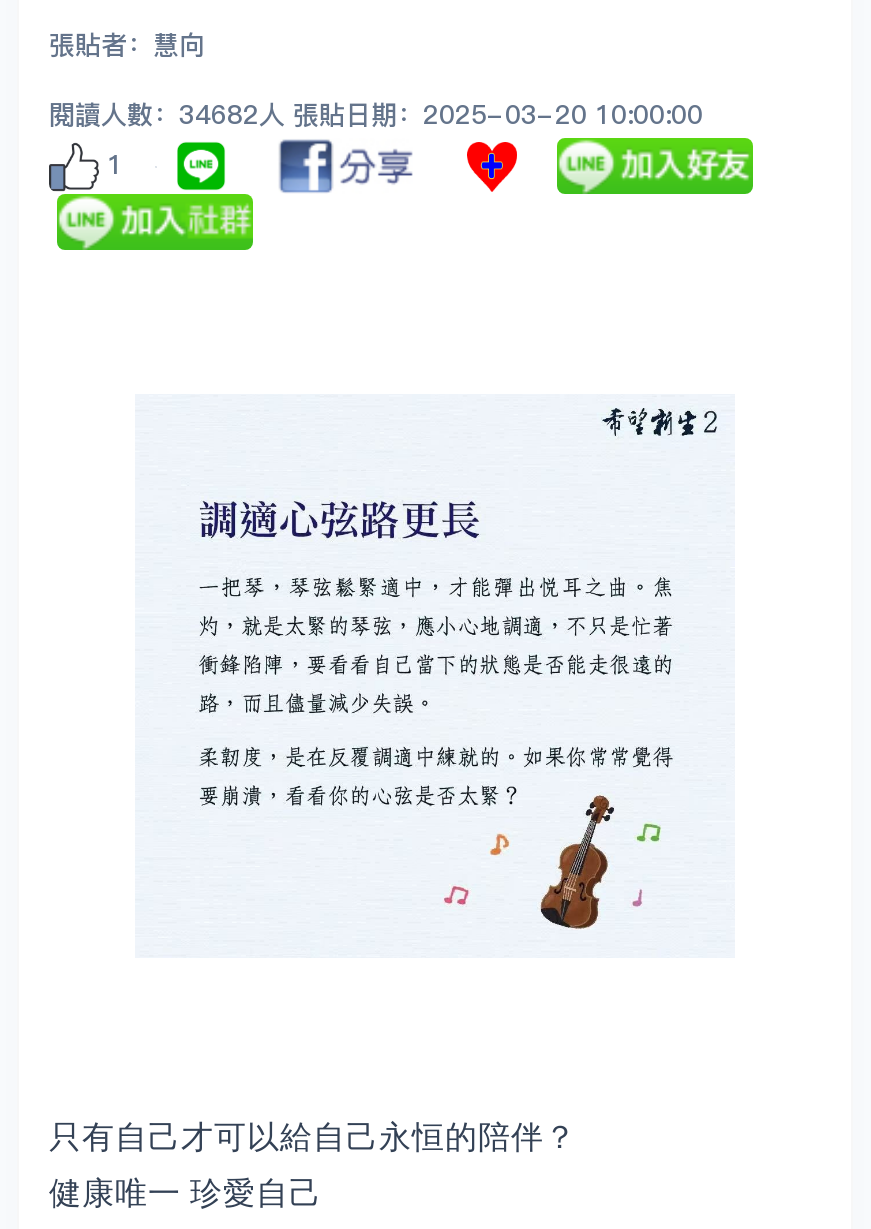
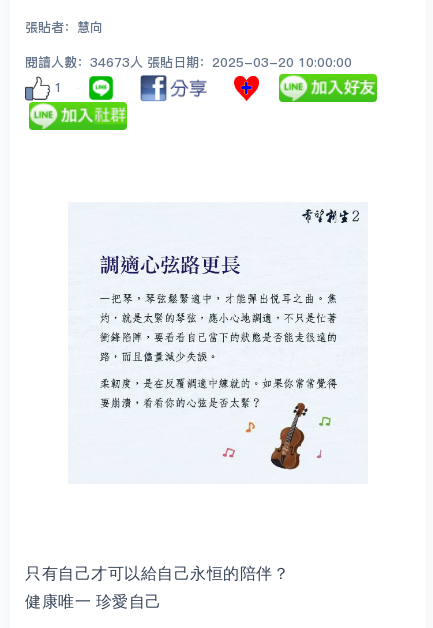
- 閱讀人數：34682人 張貼日期：2025-03-20 10:00:00
+ 閱讀人數：34673人 張貼日期：2025-03-20 10:00:00
